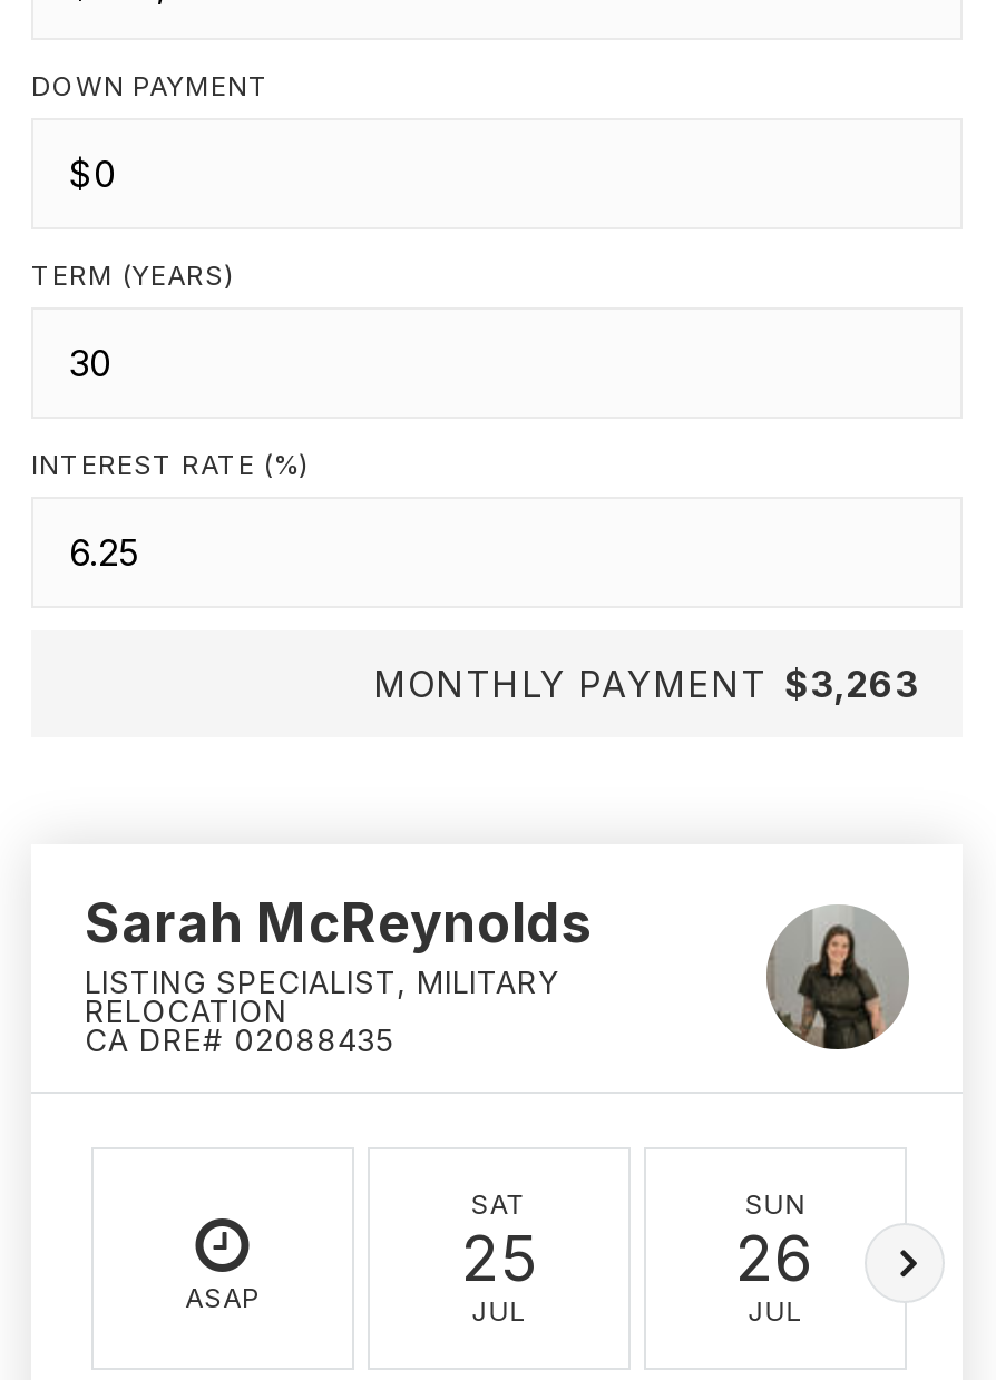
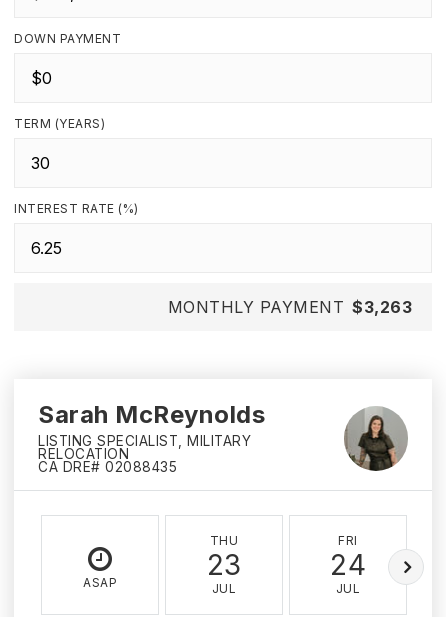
- SAT
- 25
+ THU
+ 23

- SUN
- 26
+ FRI
+ 24
